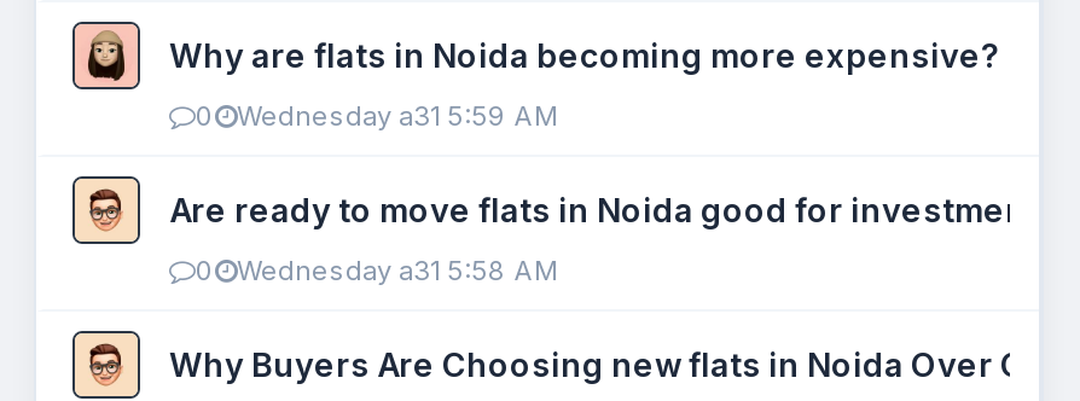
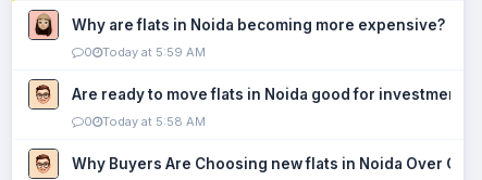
- Wednesday a31 5:59 AM
+ Today at 5:59 AM

- Wednesday a31 5:58 AM
+ Today at 5:58 AM
